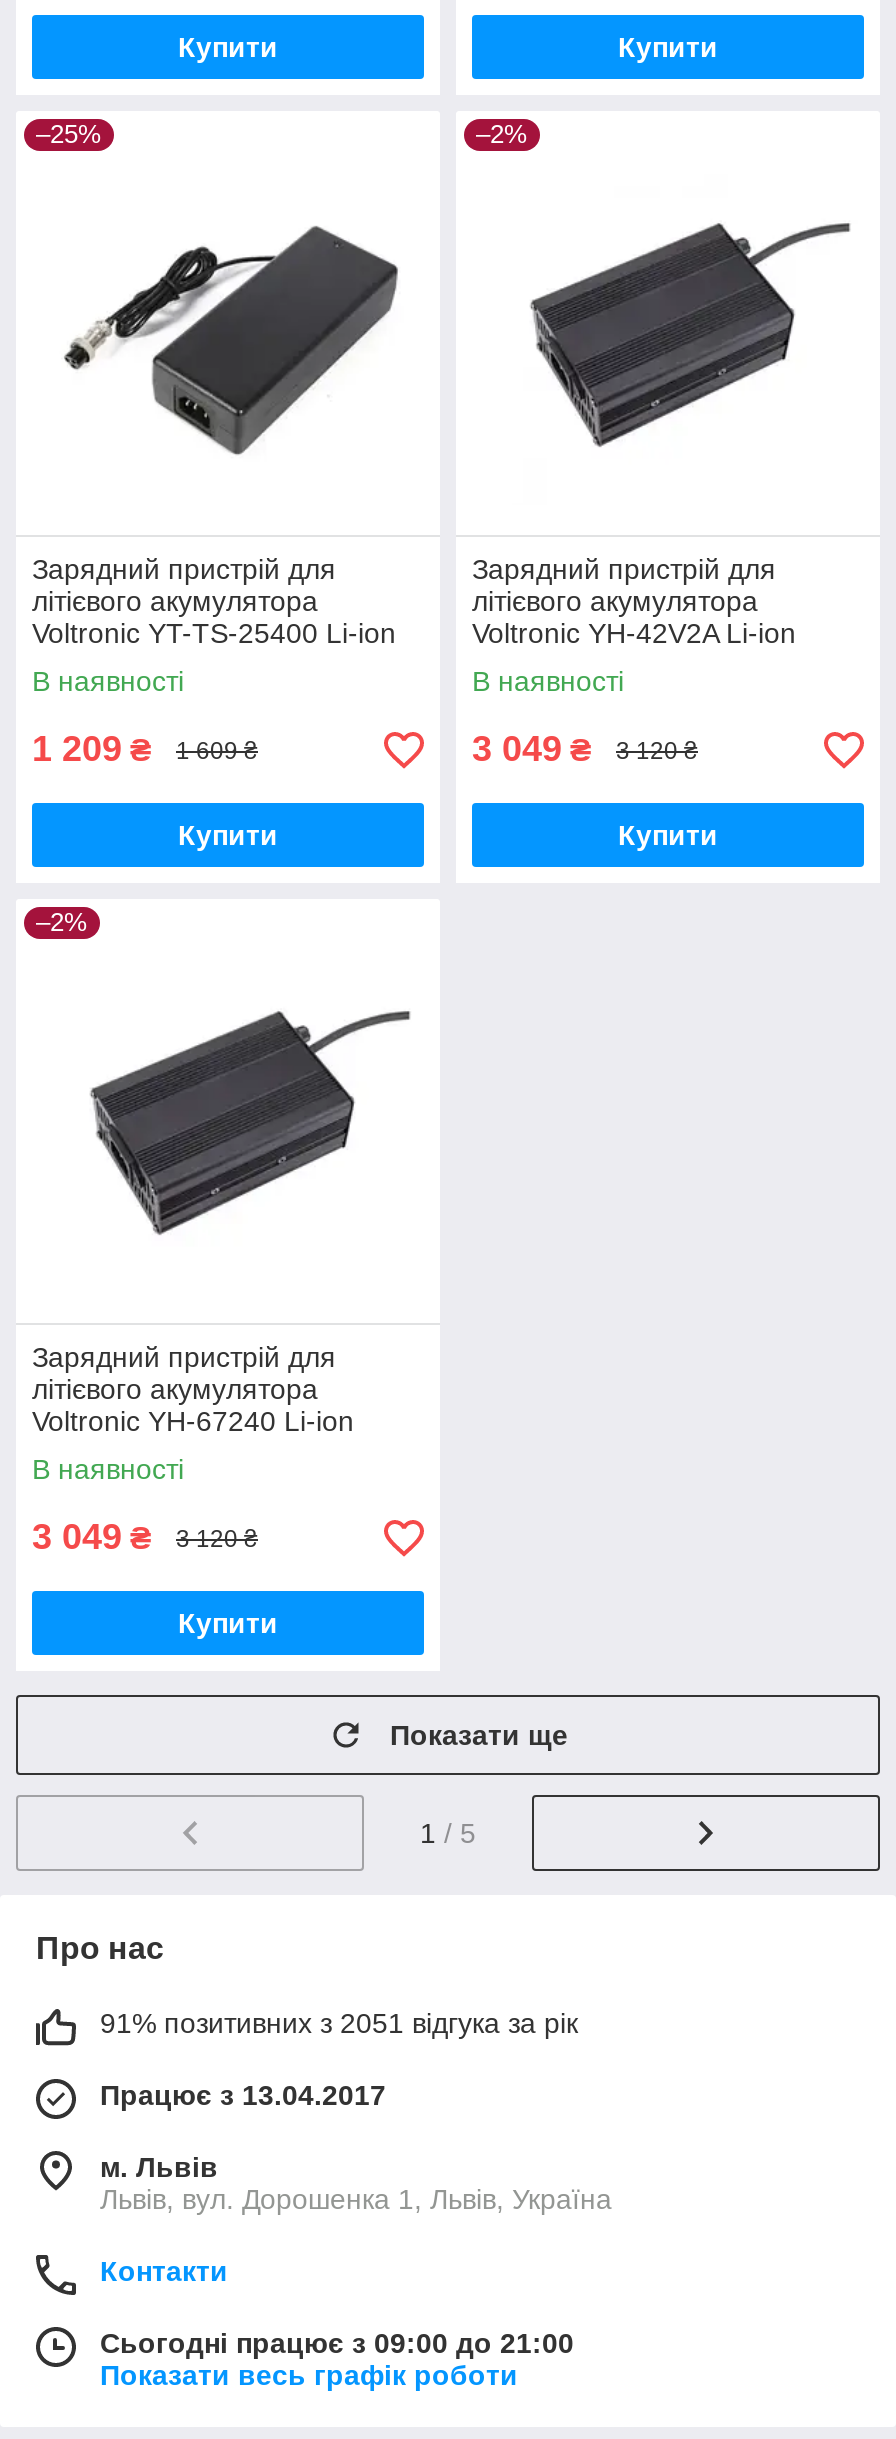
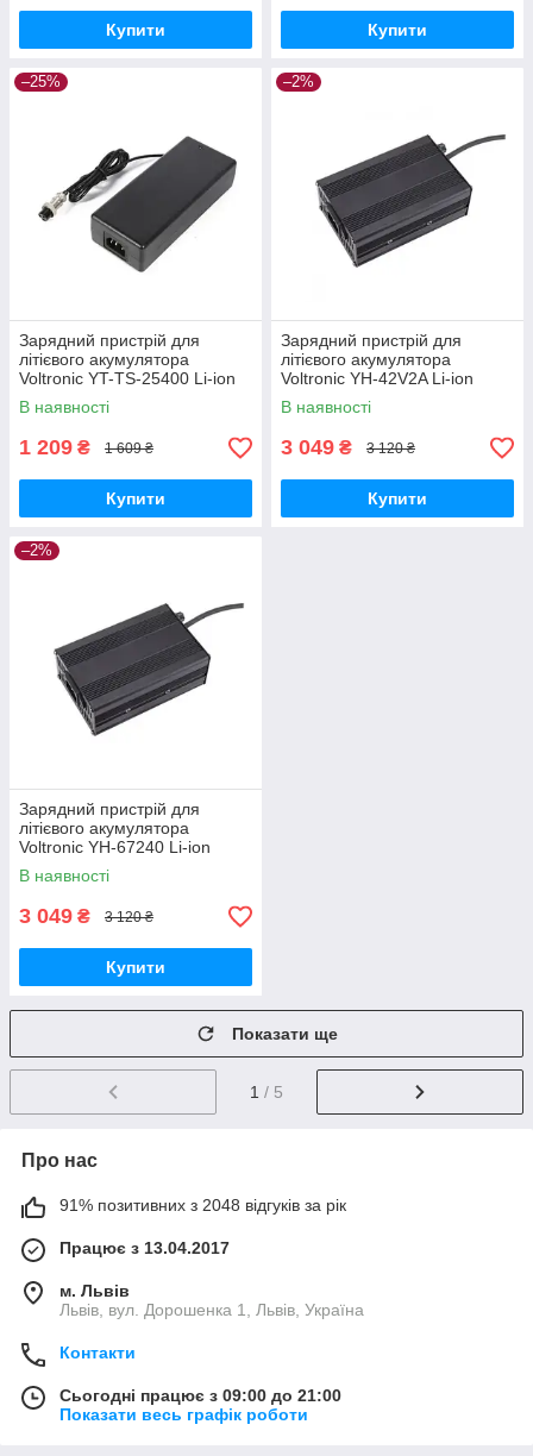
- 91% позитивних з 2051 відгука за рік
+ 91% позитивних з 2048 відгуків за рік
